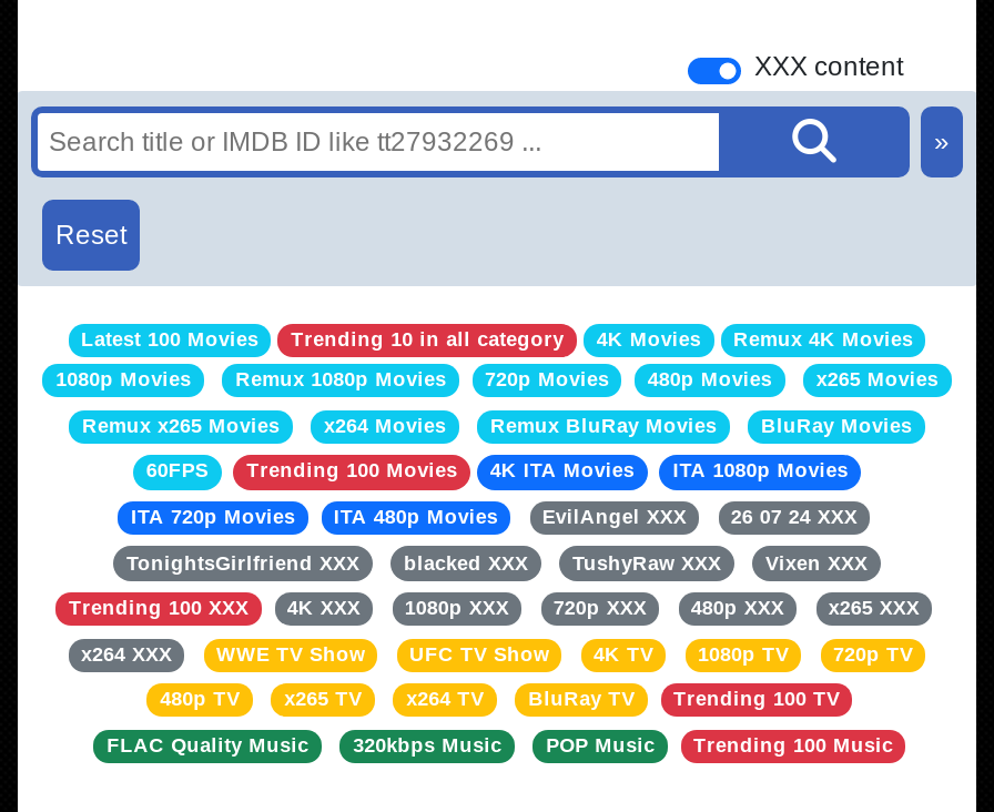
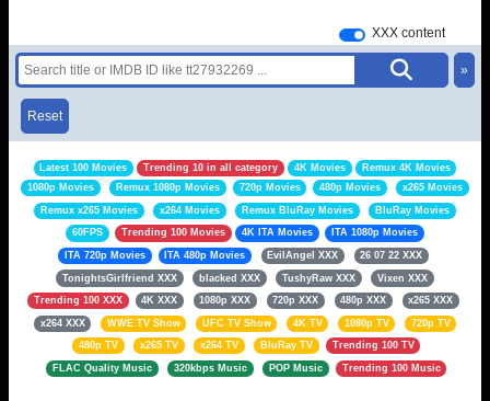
- ITA 720p Movies ITA 480p Movies EvilAngel XXX 26 07 24 XXX
+ ITA 720p Movies ITA 480p Movies EvilAngel XXX 26 07 22 XXX
